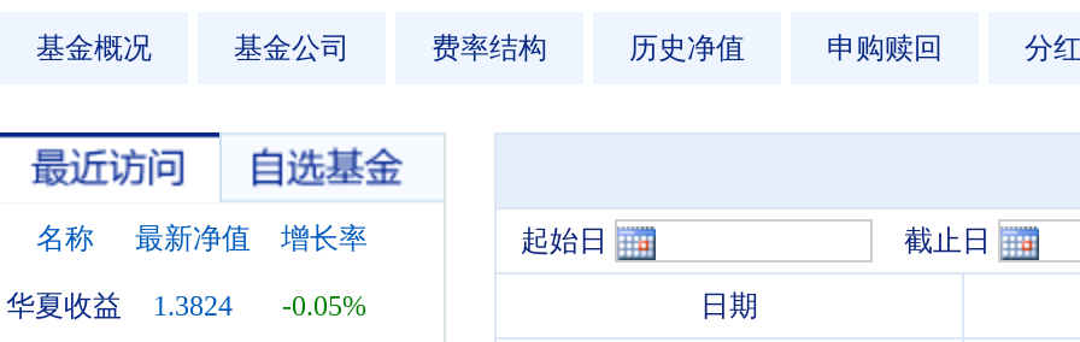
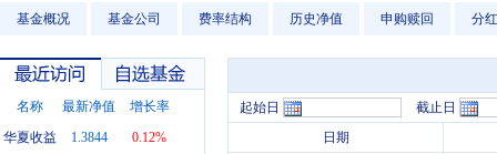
- 1.3824
+ 1.3844

- -0.05%
+ 0.12%
